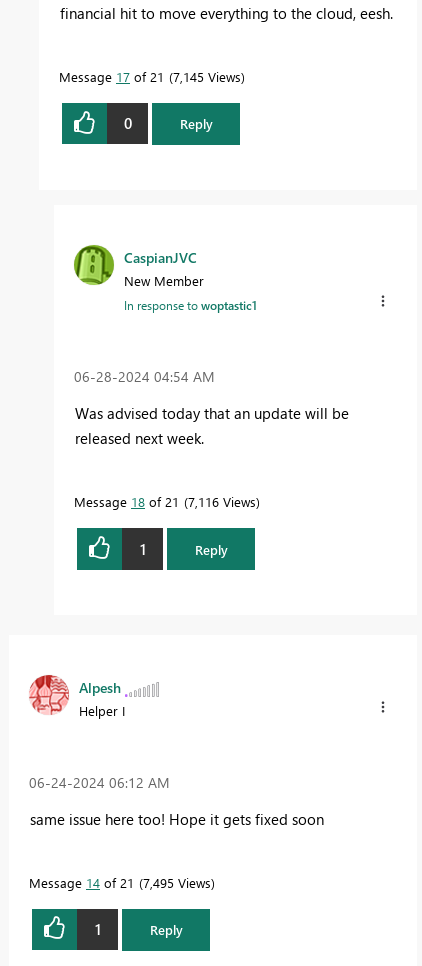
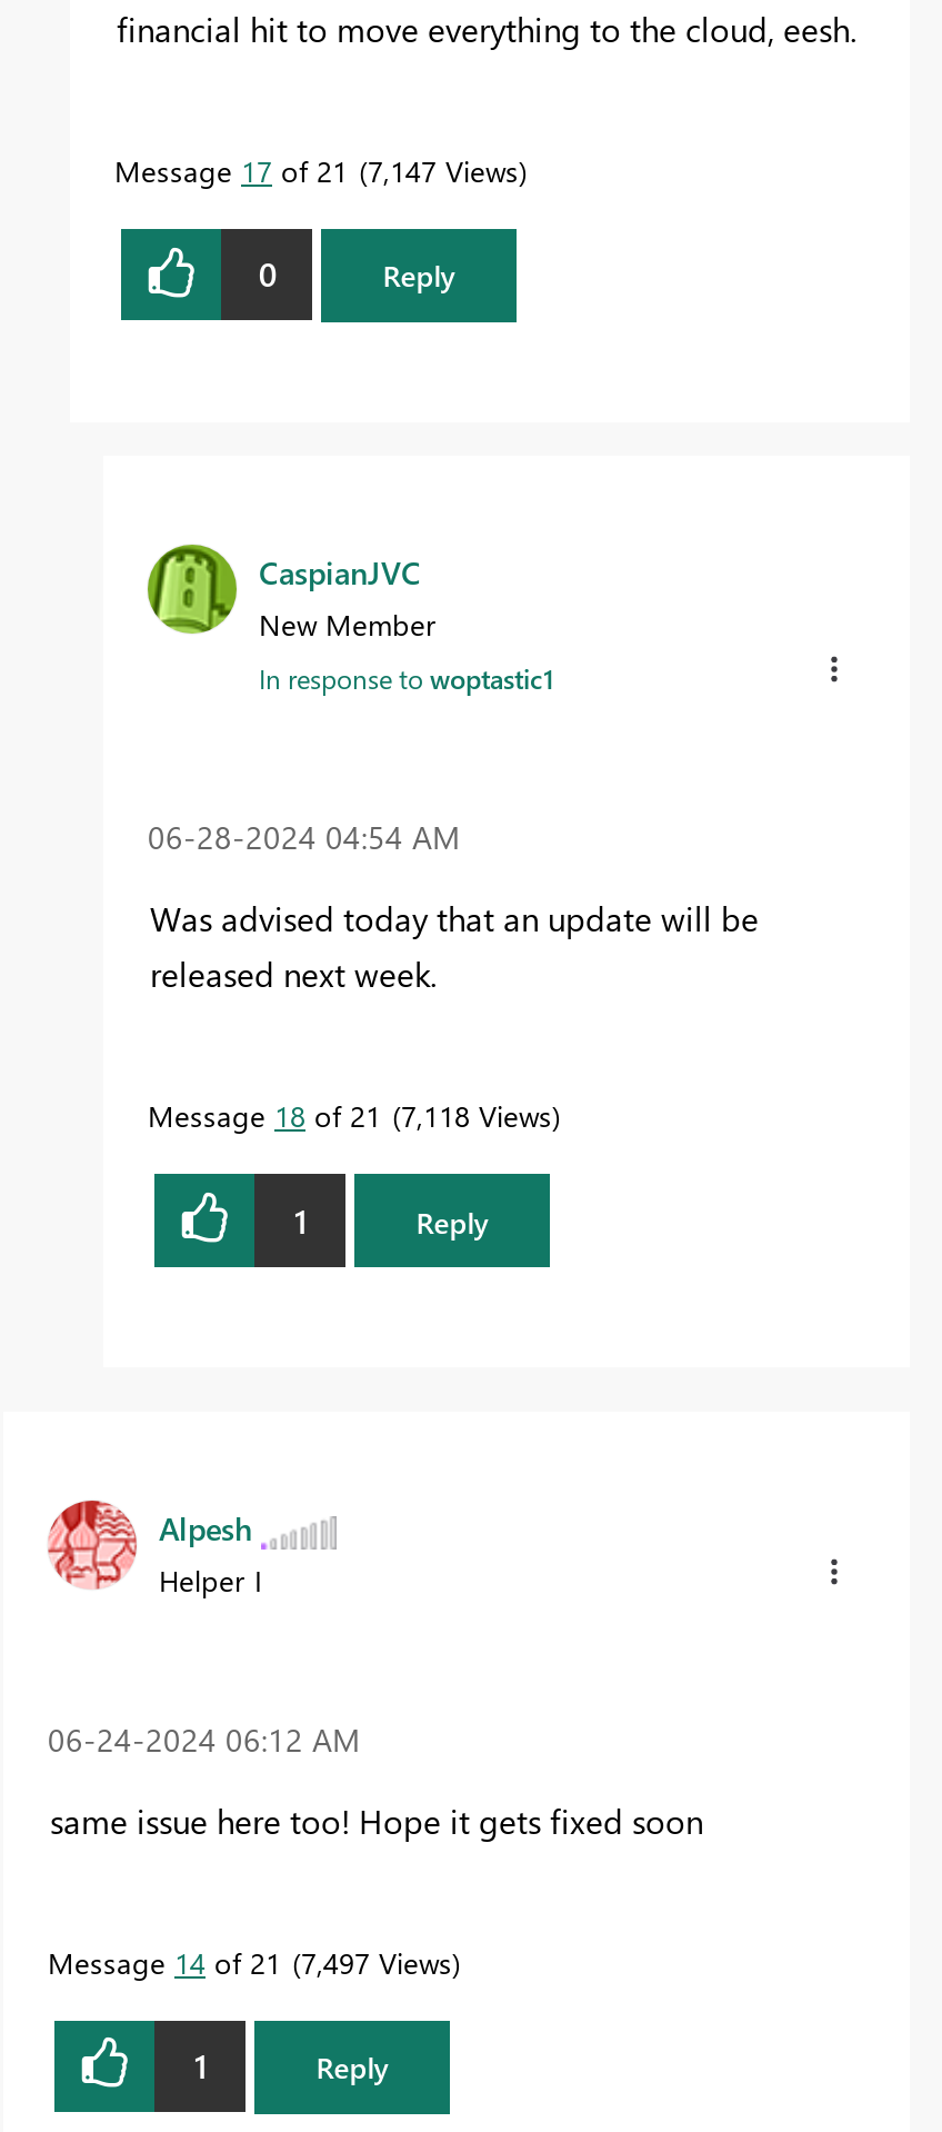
- Message 17 of 21 7,145 Views
+ Message 17 of 21 7,147 Views

- Message 18 of 21 7,116 Views
+ Message 18 of 21 7,118 Views

- Message 14 of 21 7,495 Views
+ Message 14 of 21 7,497 Views
